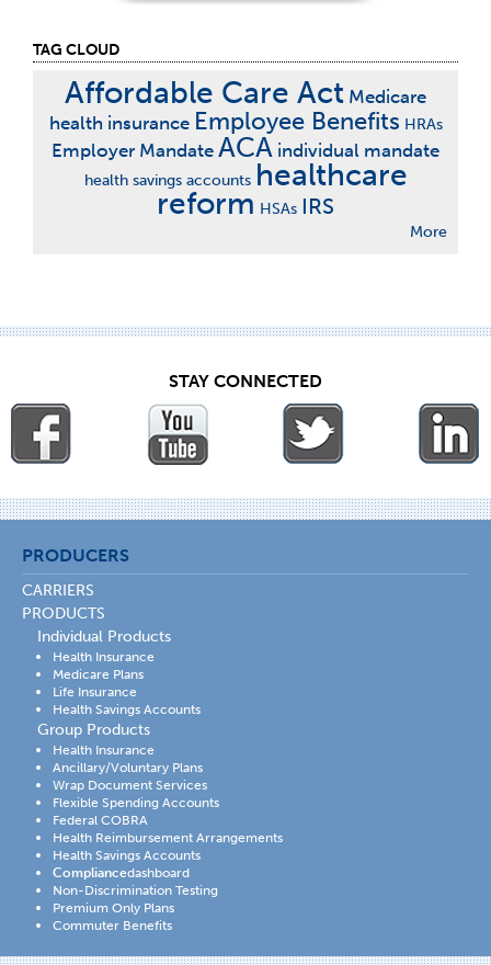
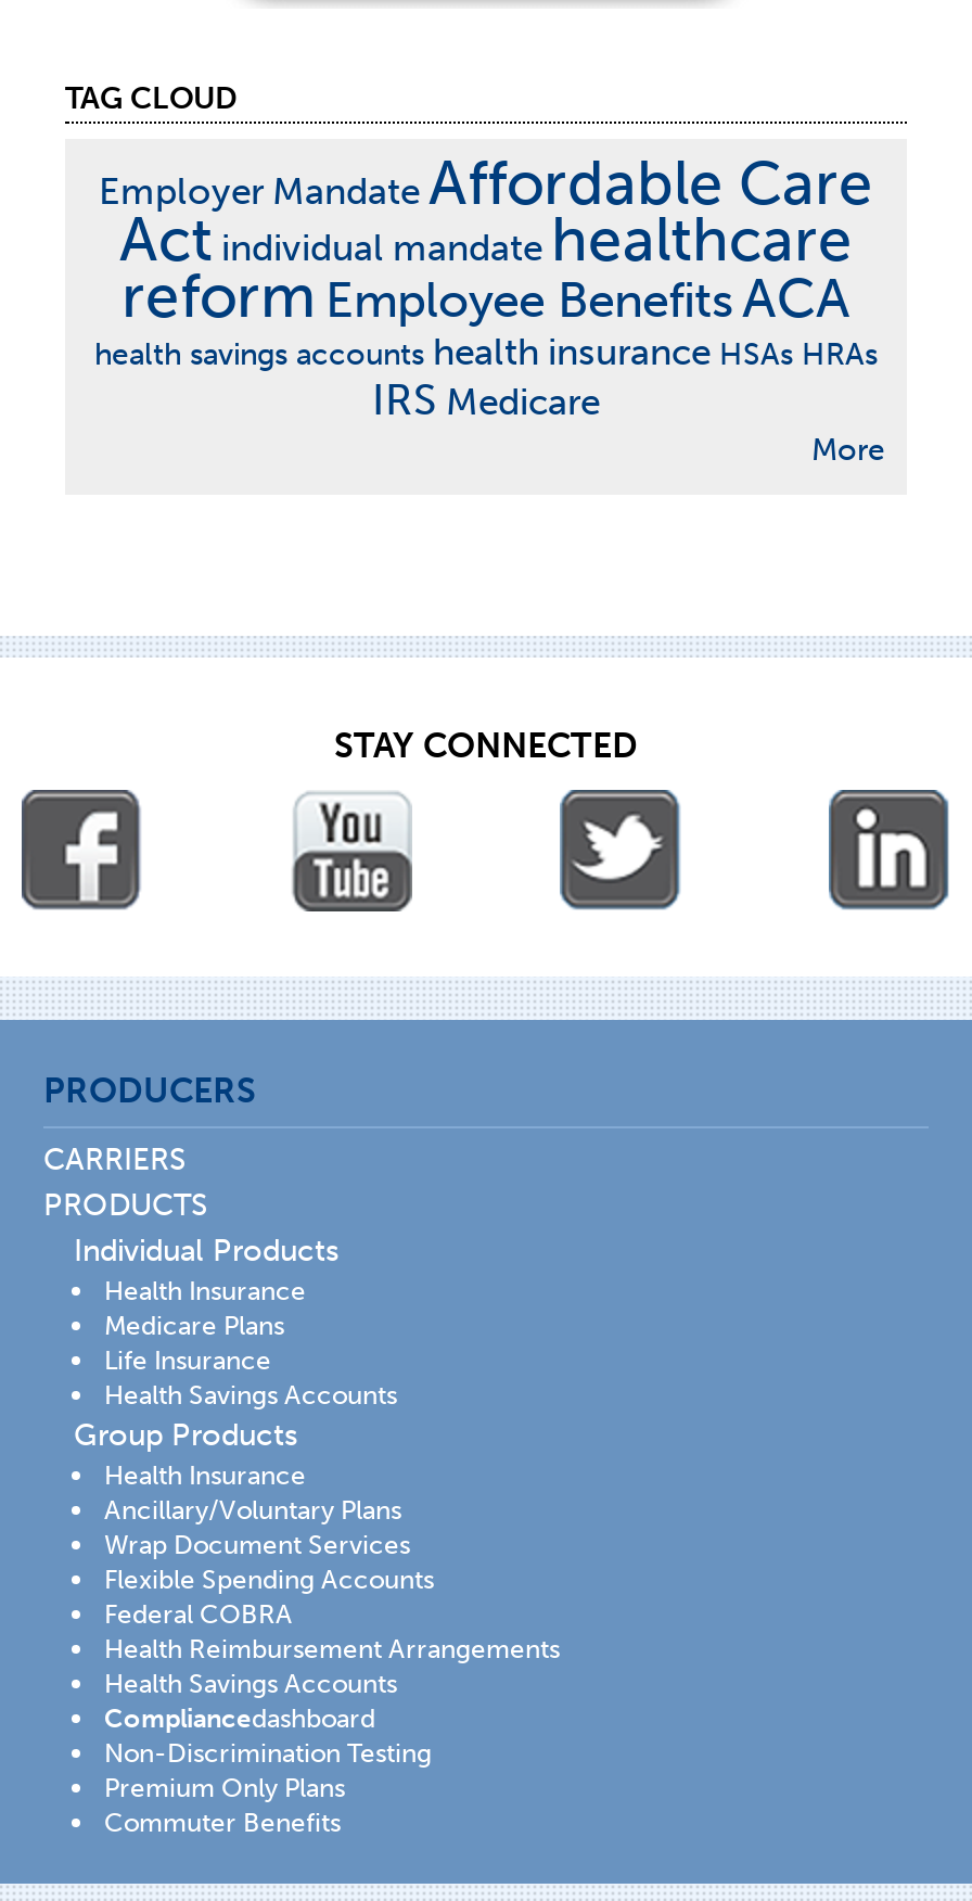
- Affordable Care Act Medicare
- health insurance Employee Benefits HRAs
- Employer Mandate ACA individual mandate
- health savings accounts healthcare
- reform HSAs IRS
+ Employer Mandate Affordable Care
+ Act individual mandate healthcare
+ reform Employee Benefits ACA
+ health savings accounts health insurance HSAs HRAs
+ IRS Medicare
